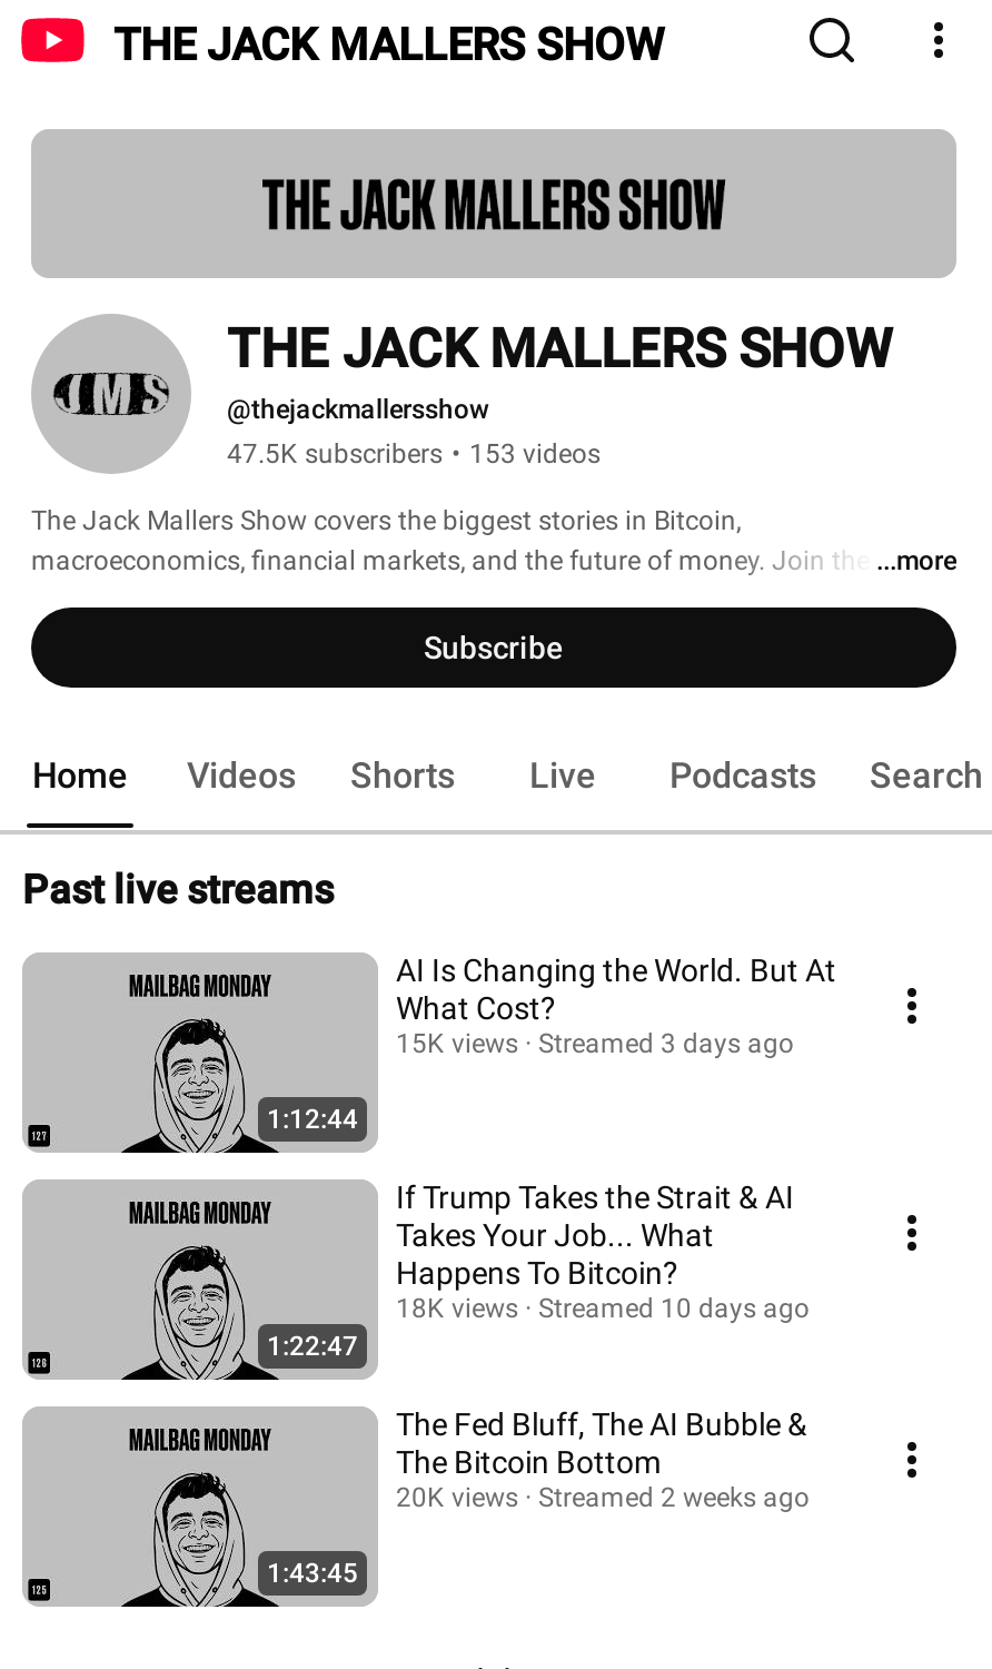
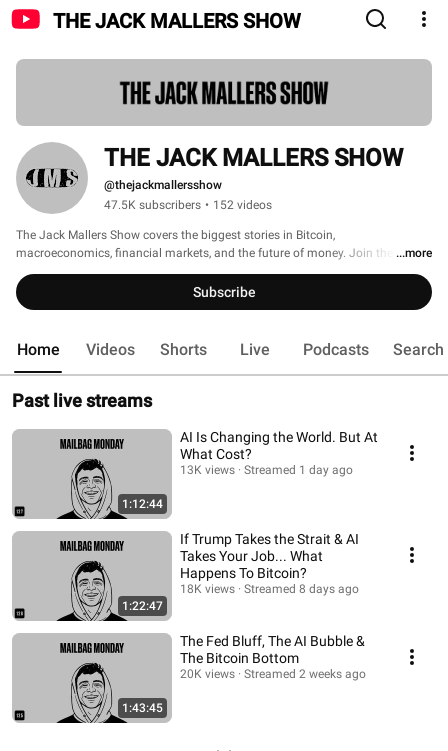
- 47.5K subscribers • 153 videos
+ 47.5K subscribers • 152 videos

- 15K views
+ 13K views

- Streamed 3 days ago
+ Streamed 1 day ago

- Streamed 10 days ago
+ Streamed 8 days ago
